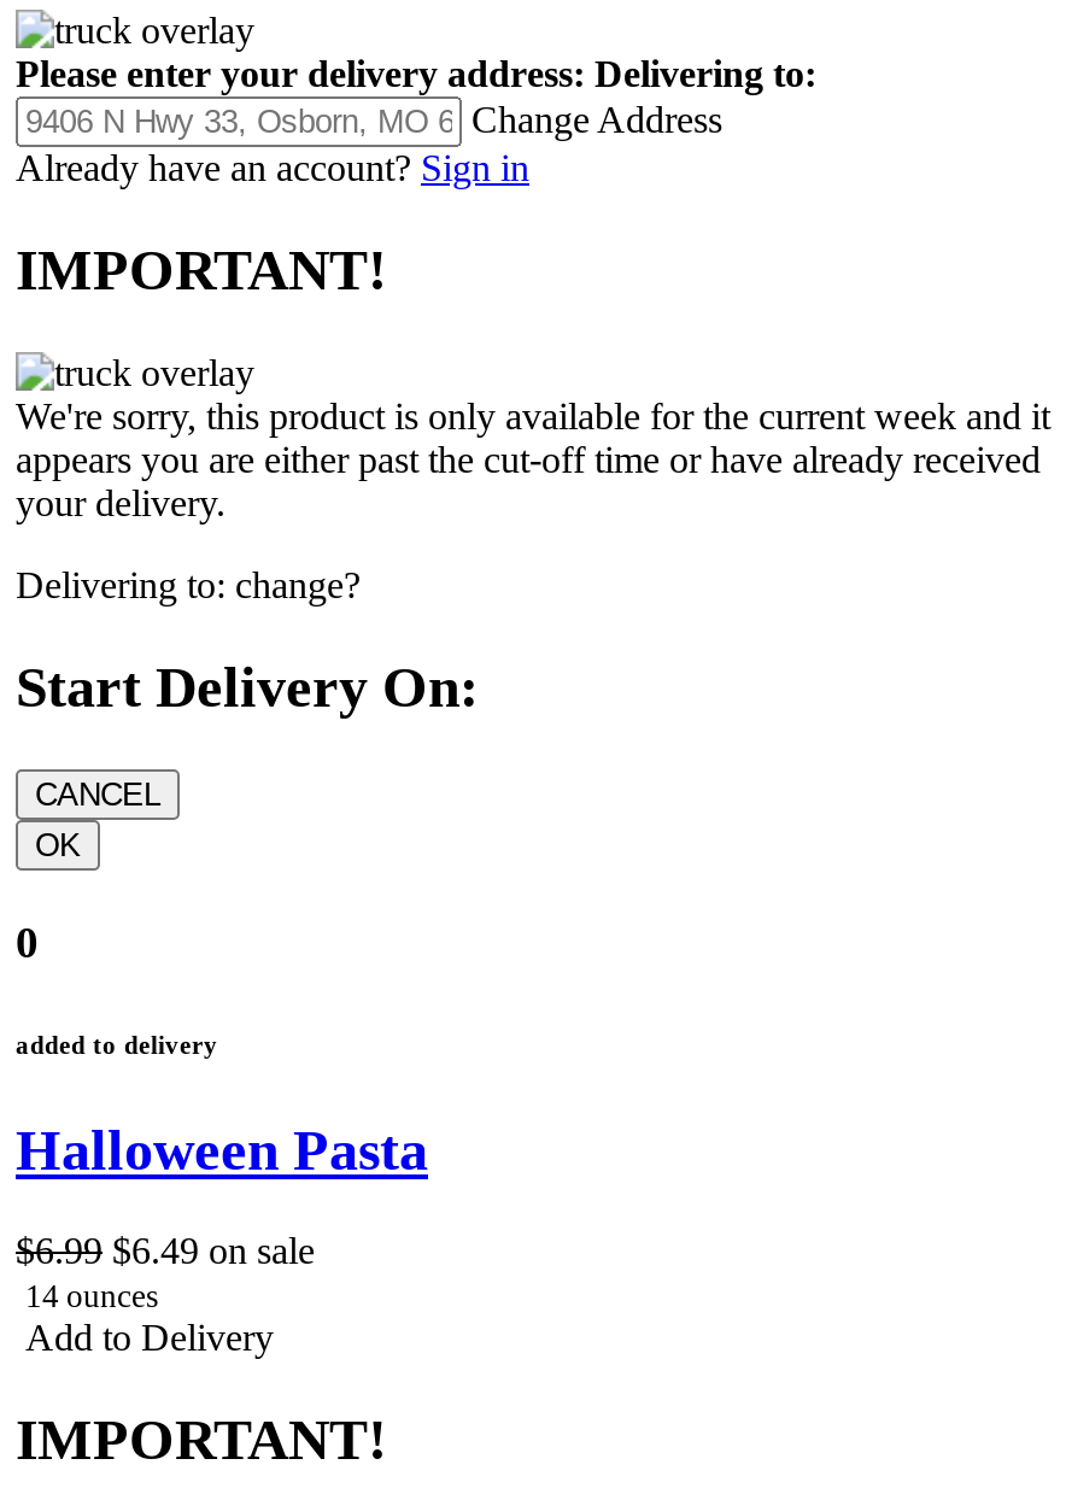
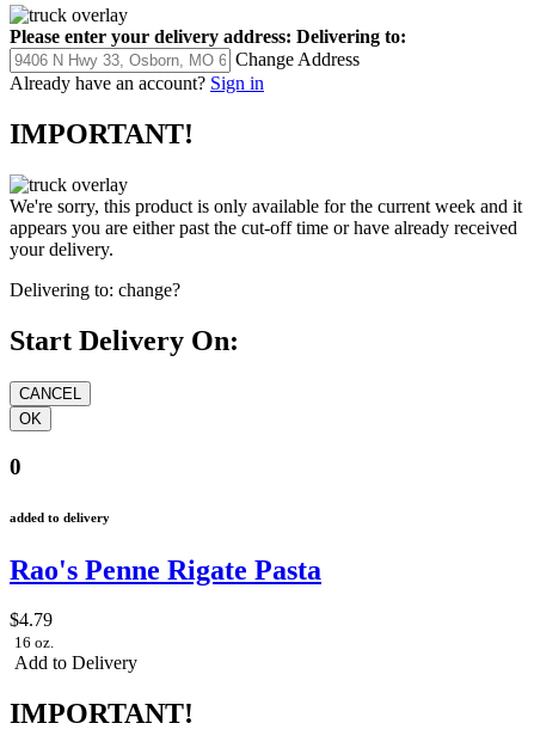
- Halloween Pasta
+ Rao's Penne Rigate Pasta

- $6.99 $6.49 on sale
- 14 ounces
+ $4.79
+ 16 oz.
